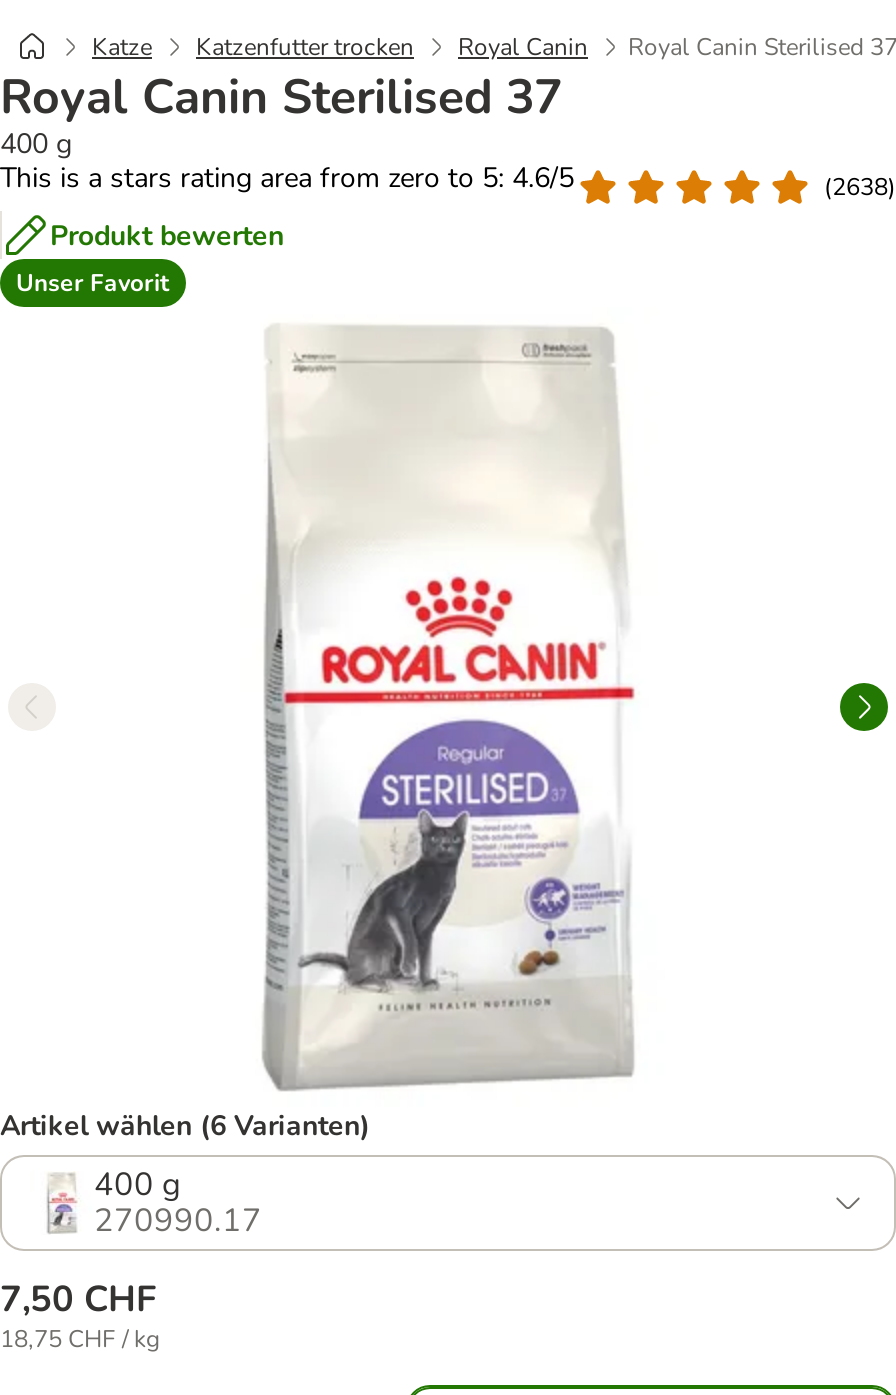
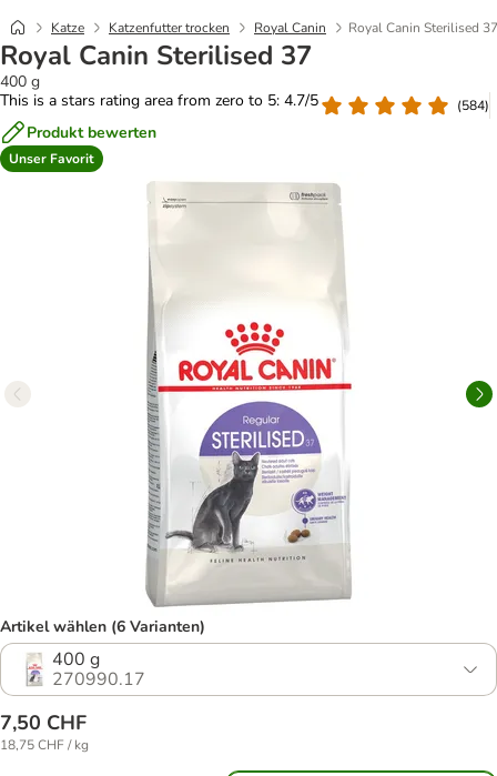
- This is a stars rating area from zero to 5: 4.6/5
+ This is a stars rating area from zero to 5: 4.7/5

- (2638)
+ (584)
